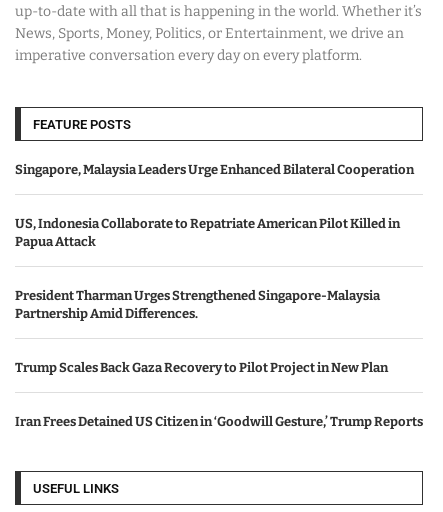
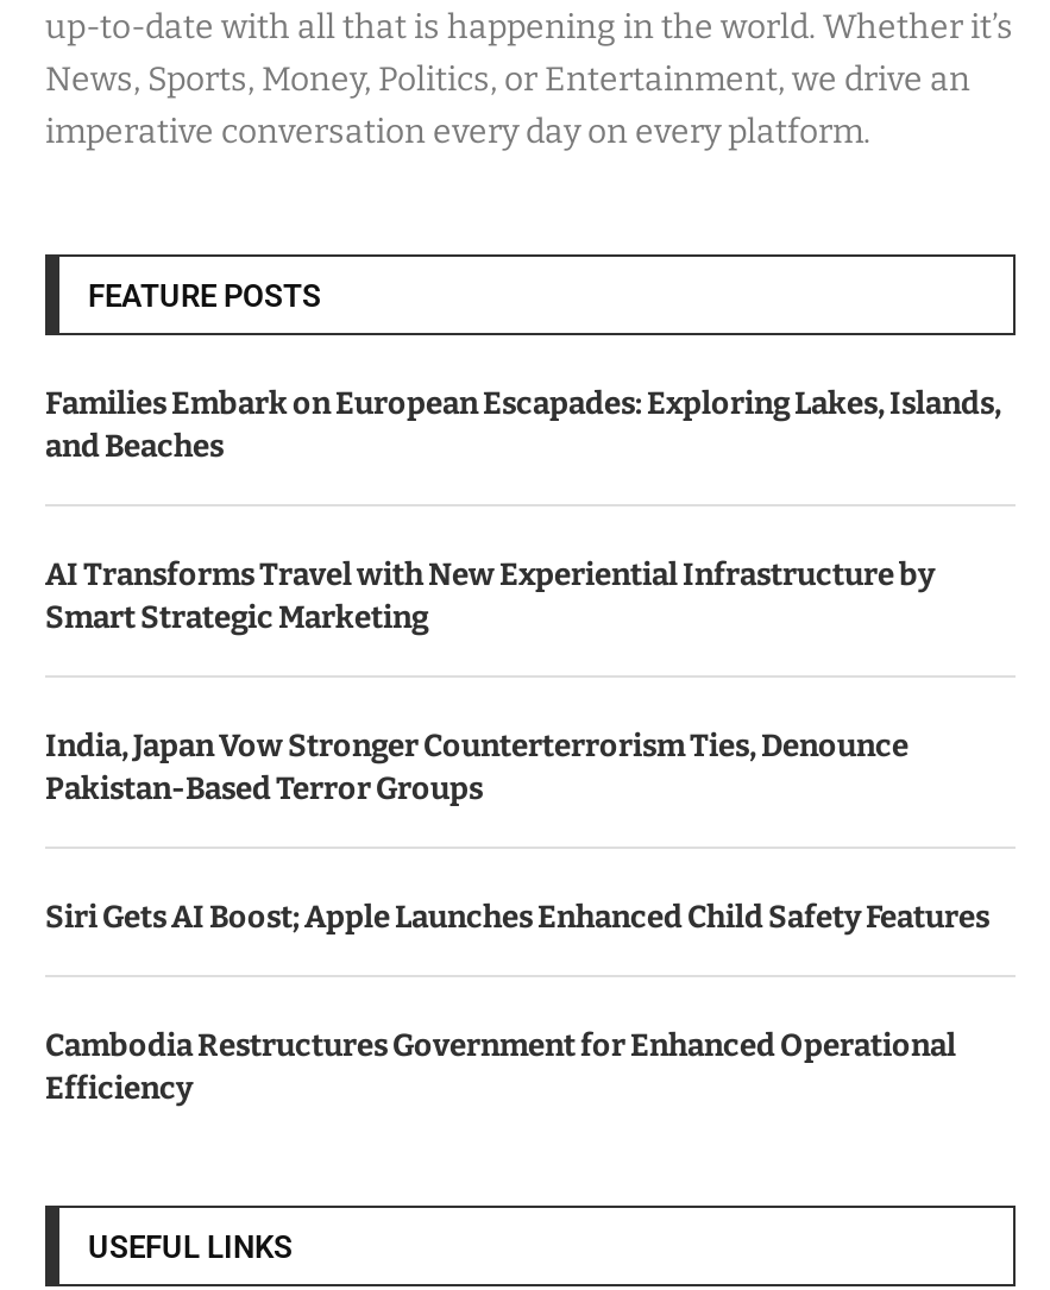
- Singapore, Malaysia Leaders Urge Enhanced Bilateral Cooperation
+ Families Embark on European Escapades: Exploring Lakes, Islands,
+ and Beaches

- US, Indonesia Collaborate to Repatriate American Pilot Killed in
- Papua Attack
+ AI Transforms Travel with New Experiential Infrastructure by
+ Smart Strategic Marketing

- President Tharman Urges Strengthened Singapore-Malaysia
- Partnership Amid Differences.
+ India, Japan Vow Stronger Counterterrorism Ties, Denounce
+ Pakistan-Based Terror Groups

- Trump Scales Back Gaza Recovery to Pilot Project in New Plan
+ Siri Gets AI Boost; Apple Launches Enhanced Child Safety Features

- Iran Frees Detained US Citizen in ‘Goodwill Gesture,’ Trump Reports
+ Cambodia Restructures Government for Enhanced Operational
+ Efficiency
